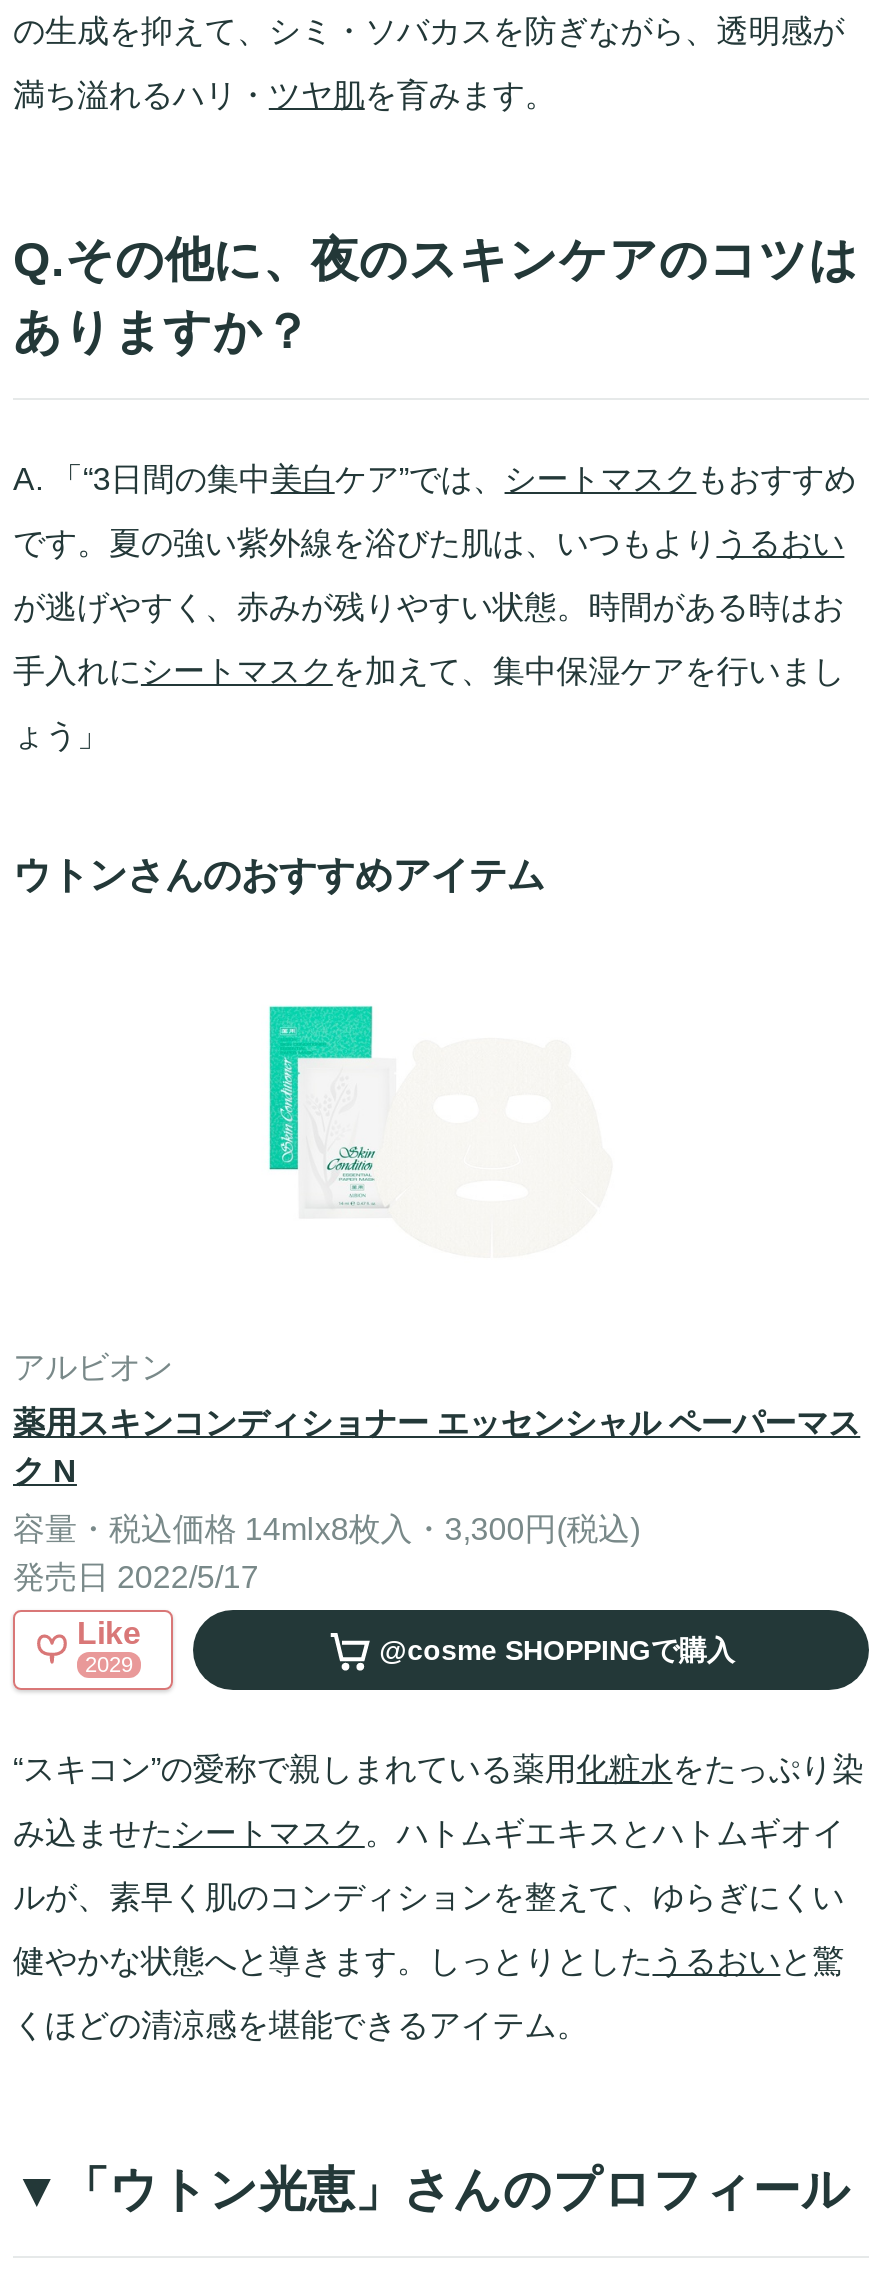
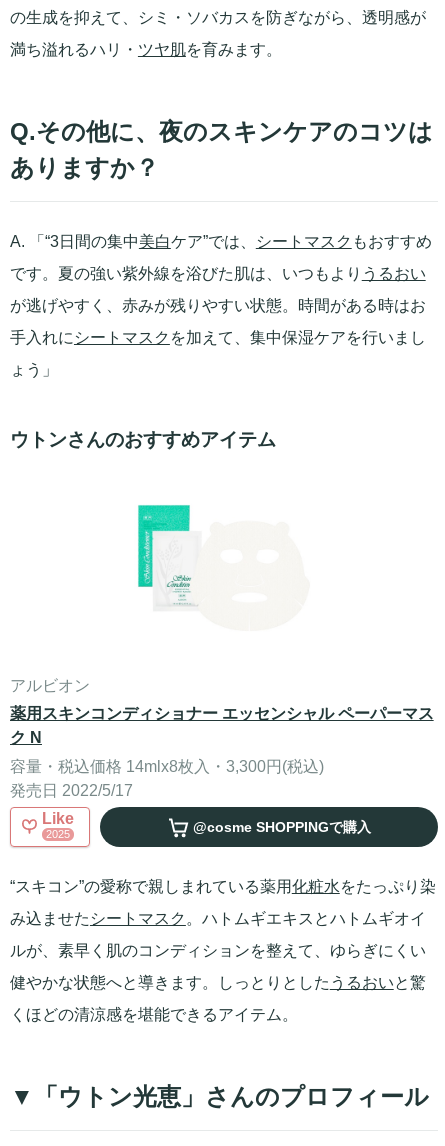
- 2029
+ 2025
